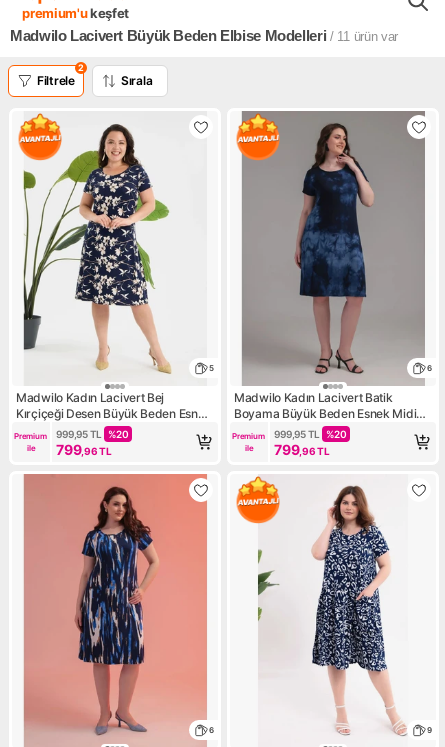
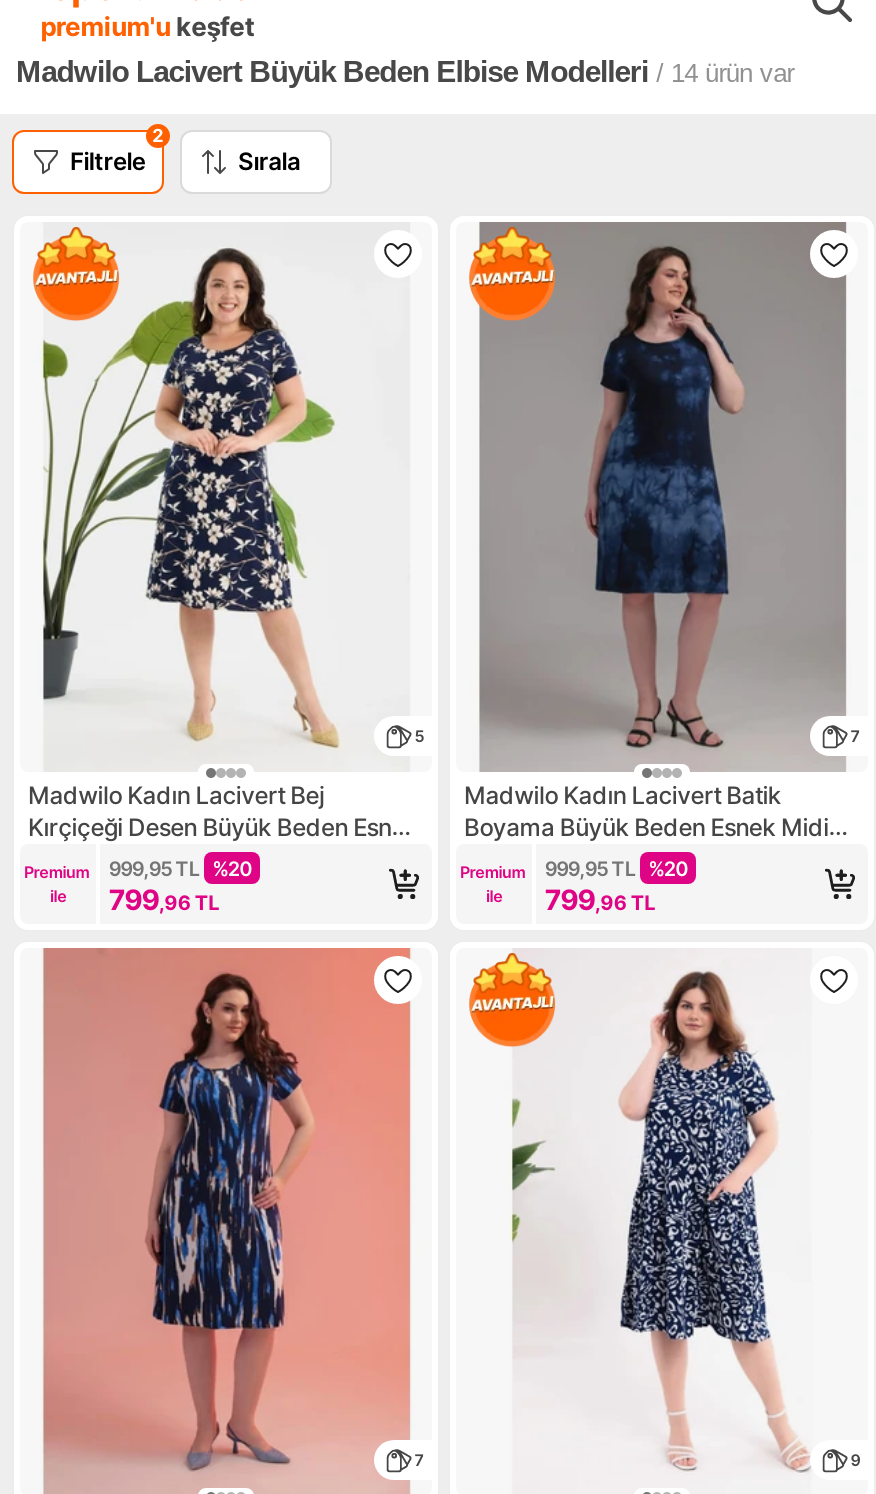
- Madwilo Lacivert Büyük Beden Elbise Modelleri / 11 ürün var
+ Madwilo Lacivert Büyük Beden Elbise Modelleri / 14 ürün var

- 6
+ 7

- 6
+ 7
